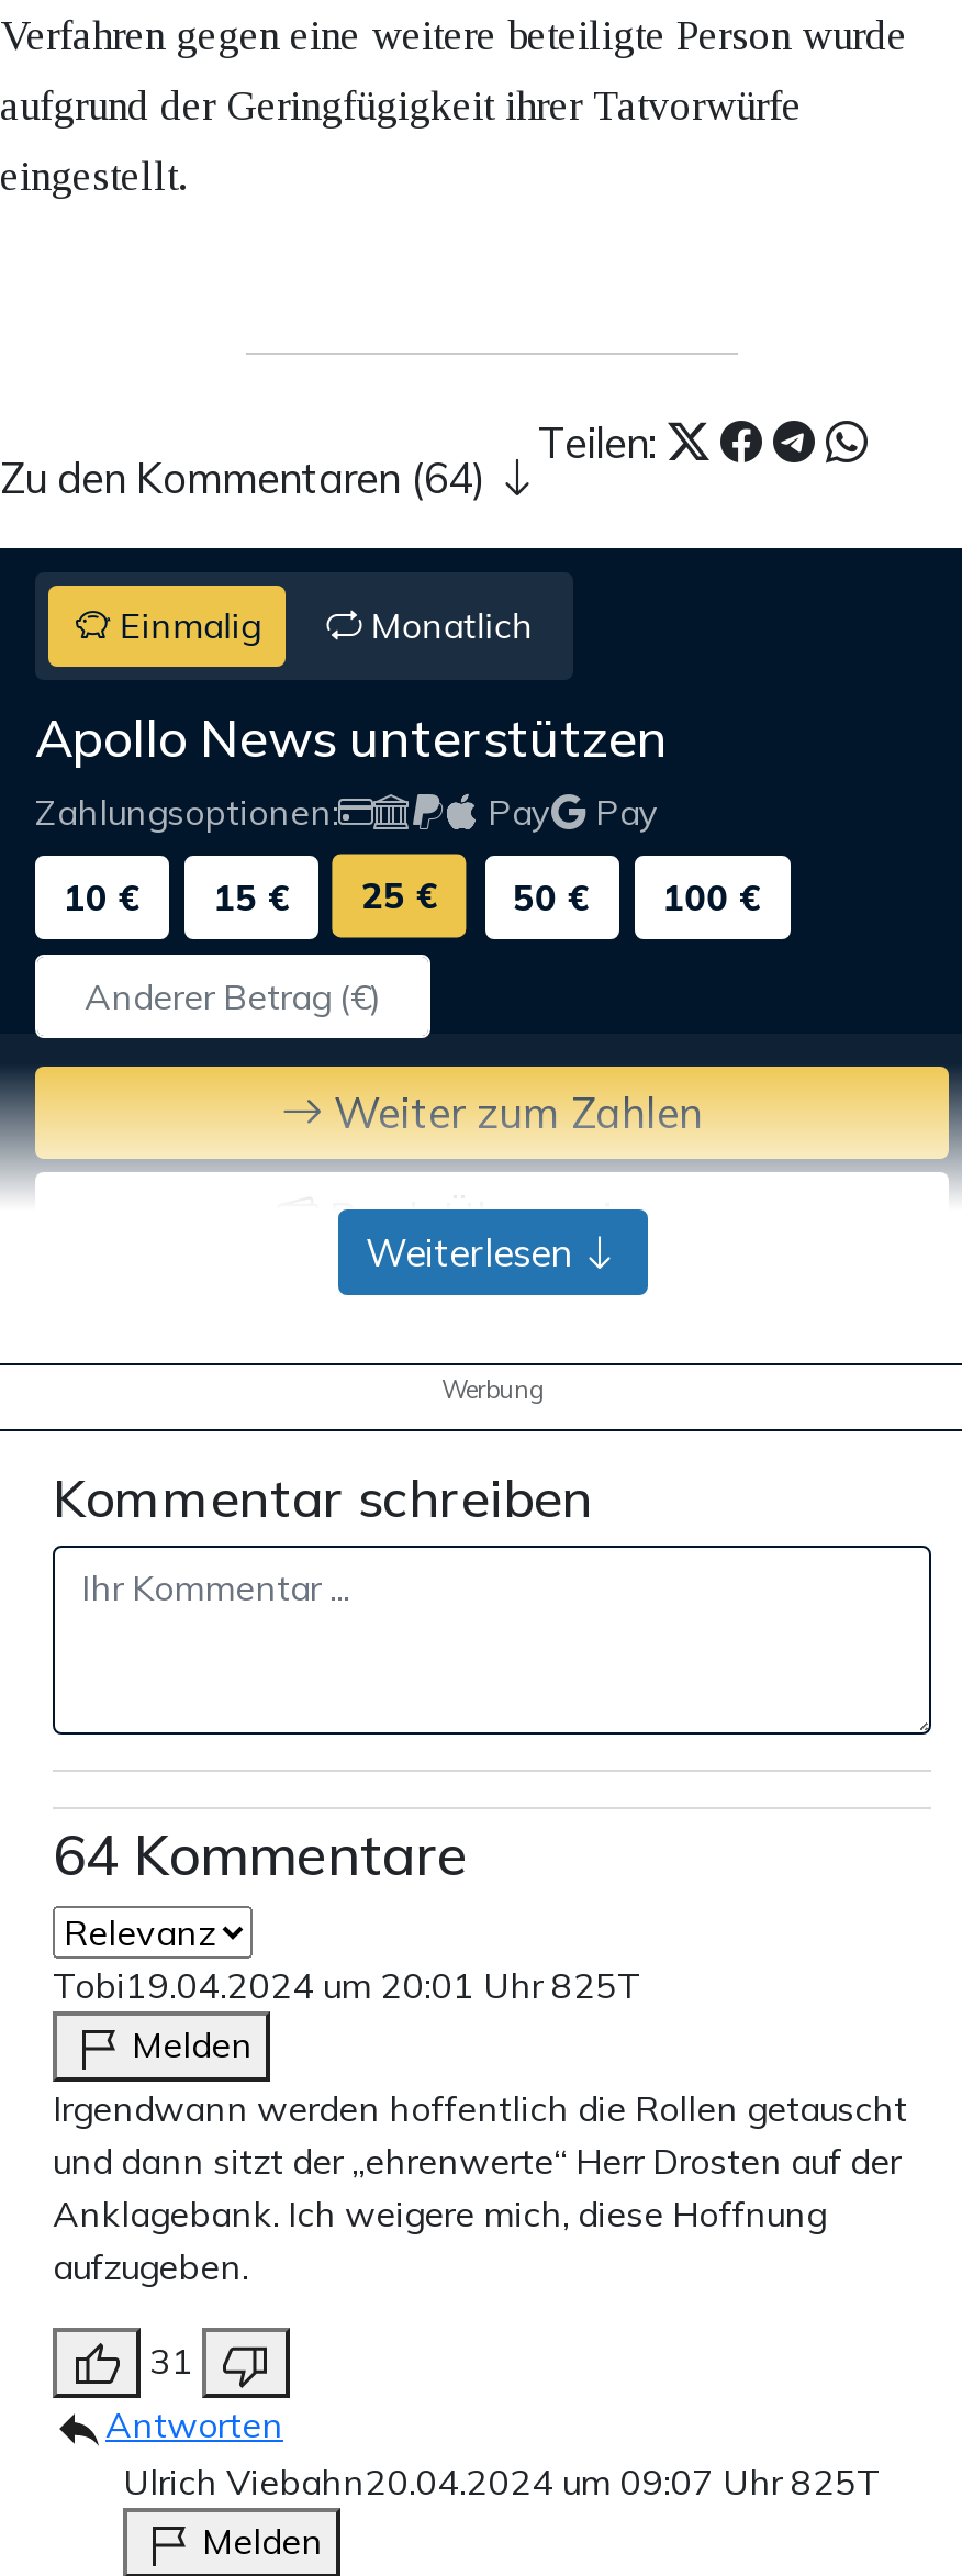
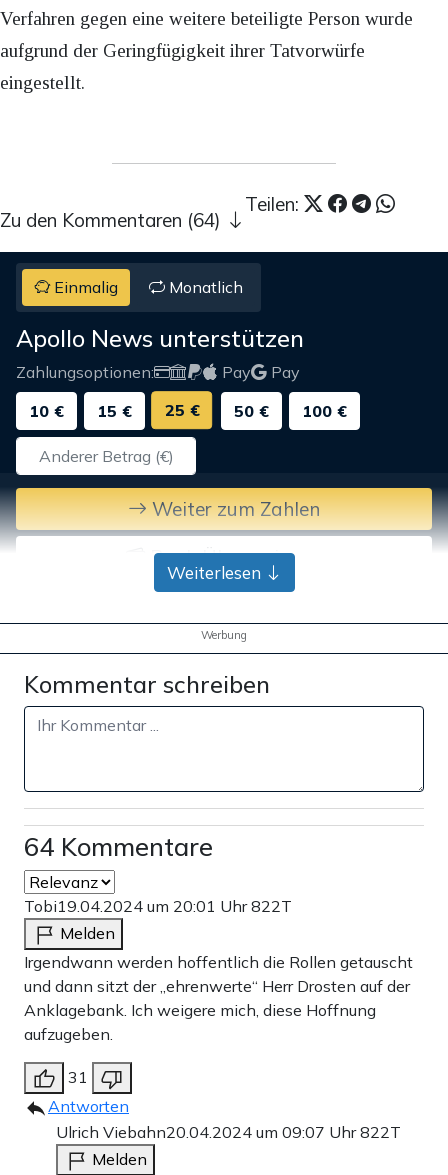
- Tobi 19.04.2024 um 20:01 Uhr 825T
+ Tobi 19.04.2024 um 20:01 Uhr 822T

- Ulrich Viebahn20.04.2024 um 09:07 Uhr 825T
+ Ulrich Viebahn20.04.2024 um 09:07 Uhr 822T
